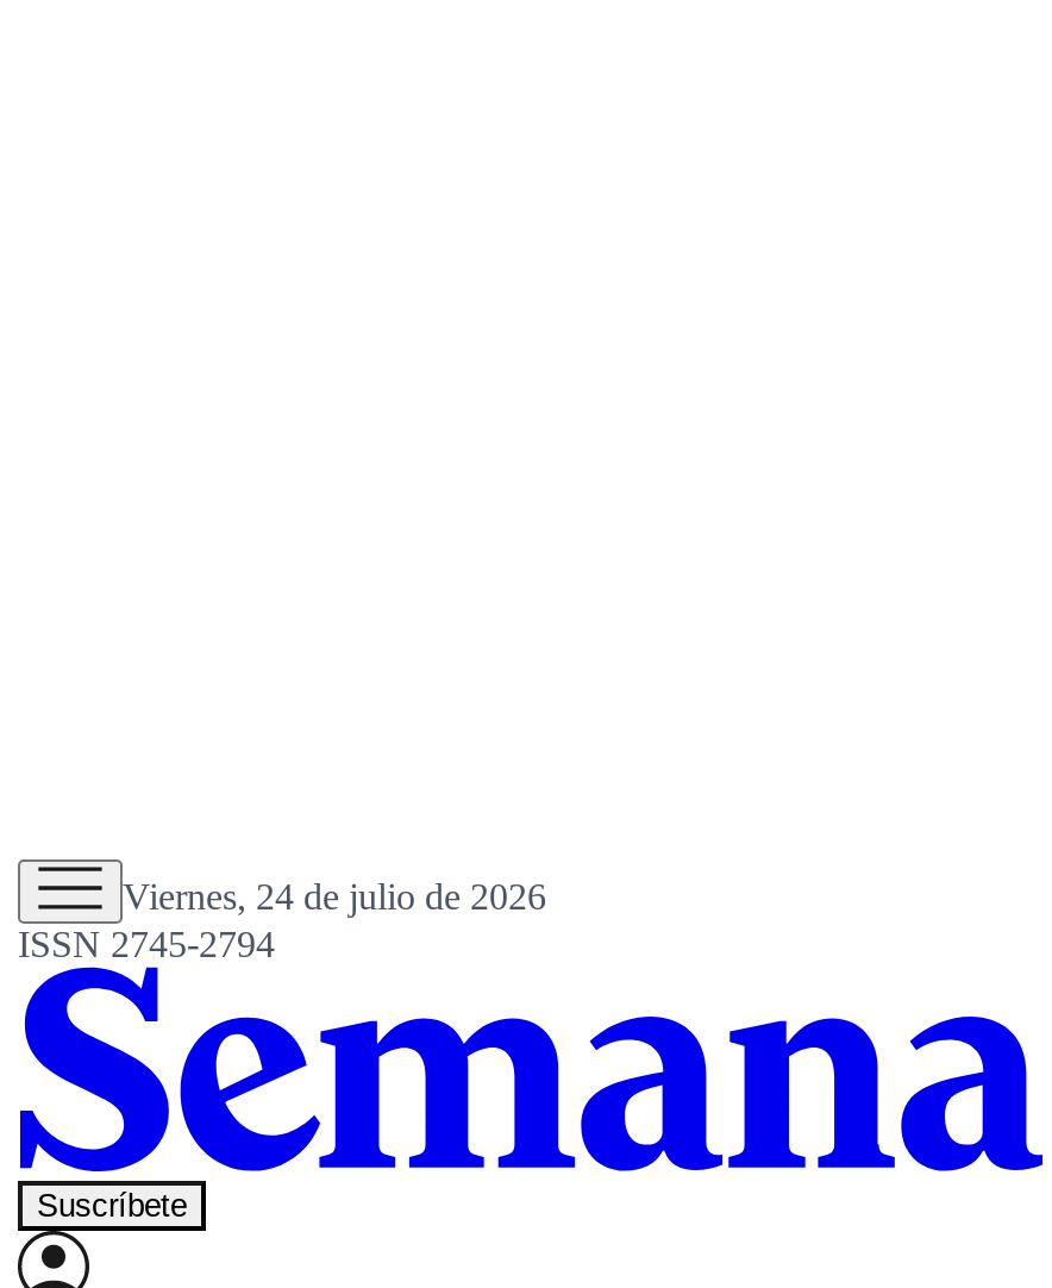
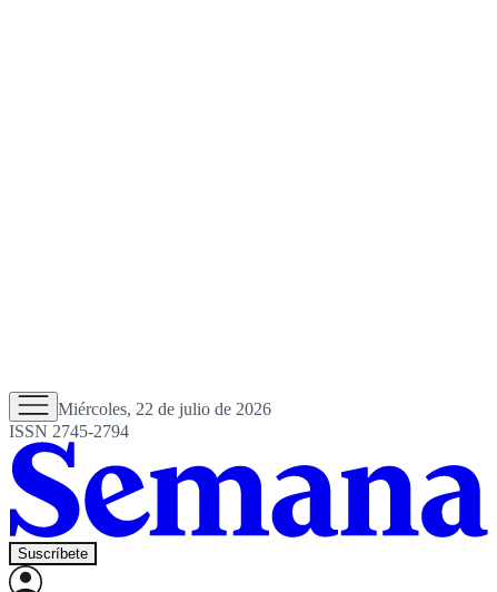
- Viernes, 24 de julio de 2026
+ Miércoles, 22 de julio de 2026
